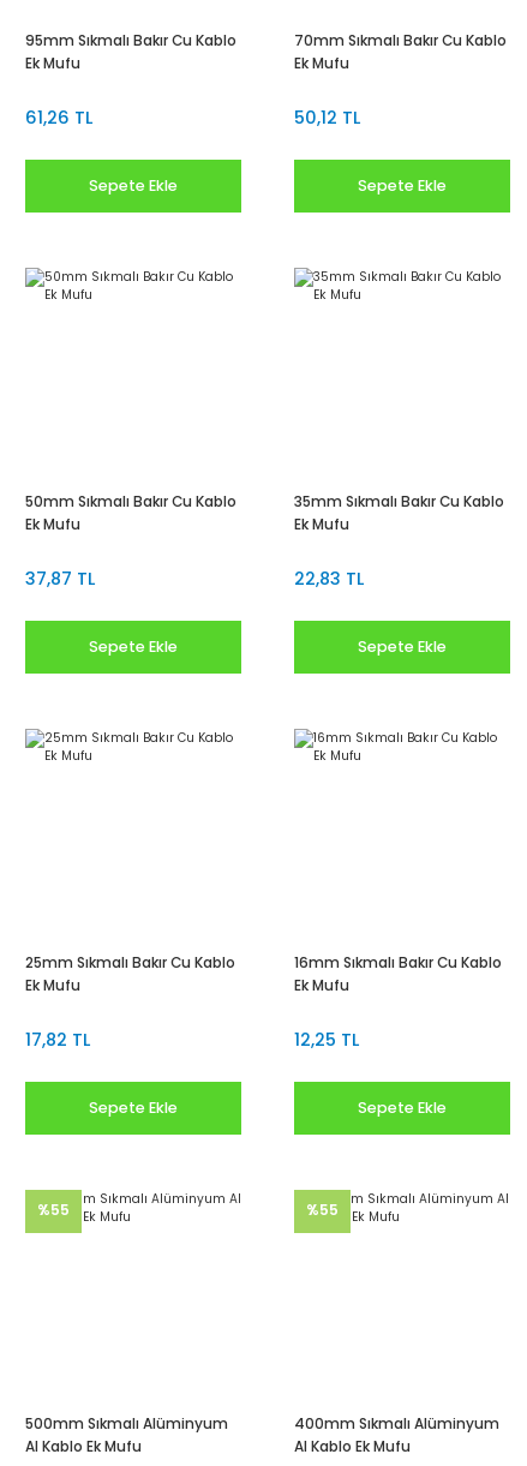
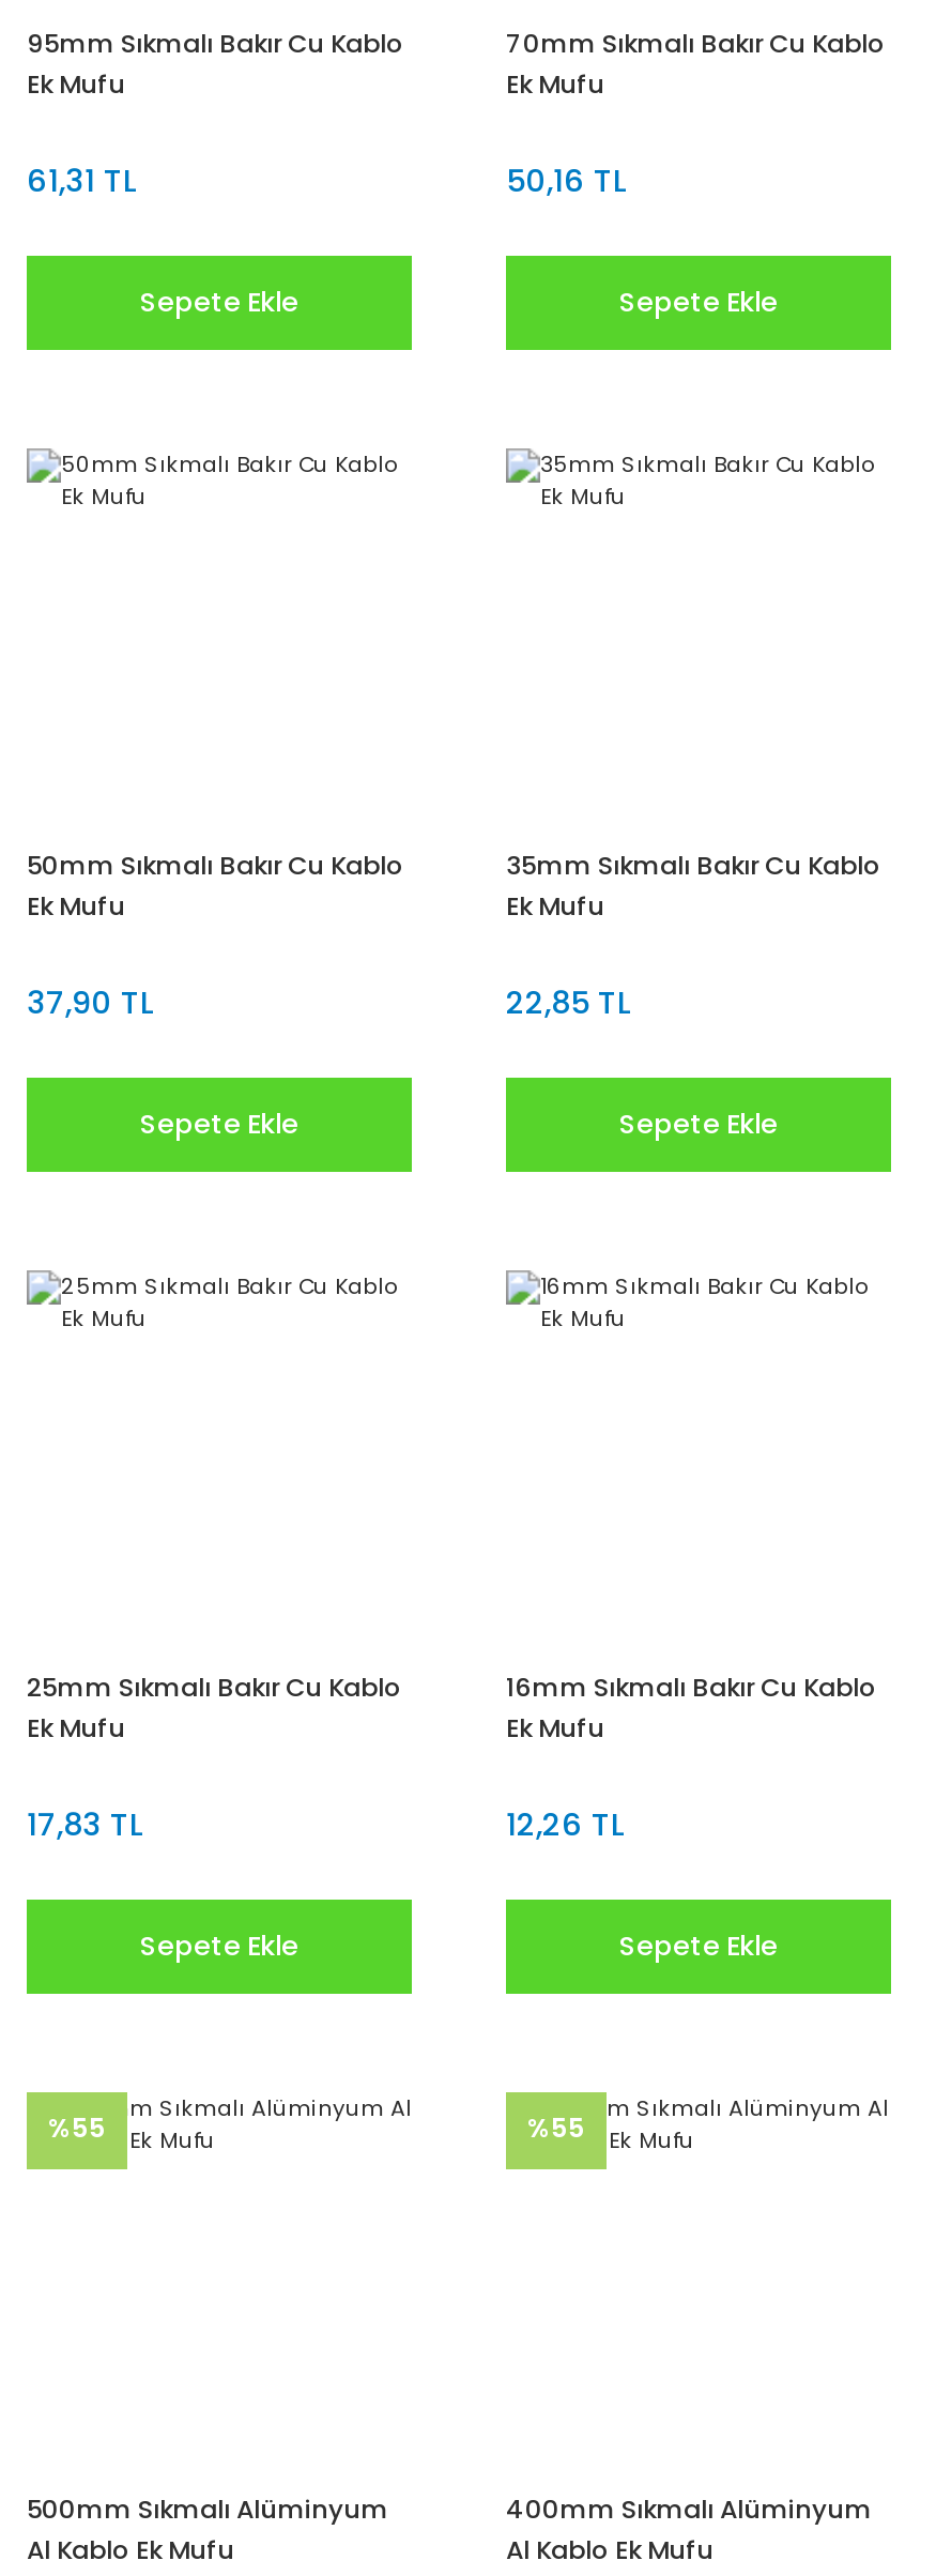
- 61,26 TL
+ 61,31 TL

- 50,12 TL
+ 50,16 TL

- 37,87 TL
+ 37,90 TL

- 22,83 TL
+ 22,85 TL

- 17,82 TL
+ 17,83 TL

- 12,25 TL
+ 12,26 TL
